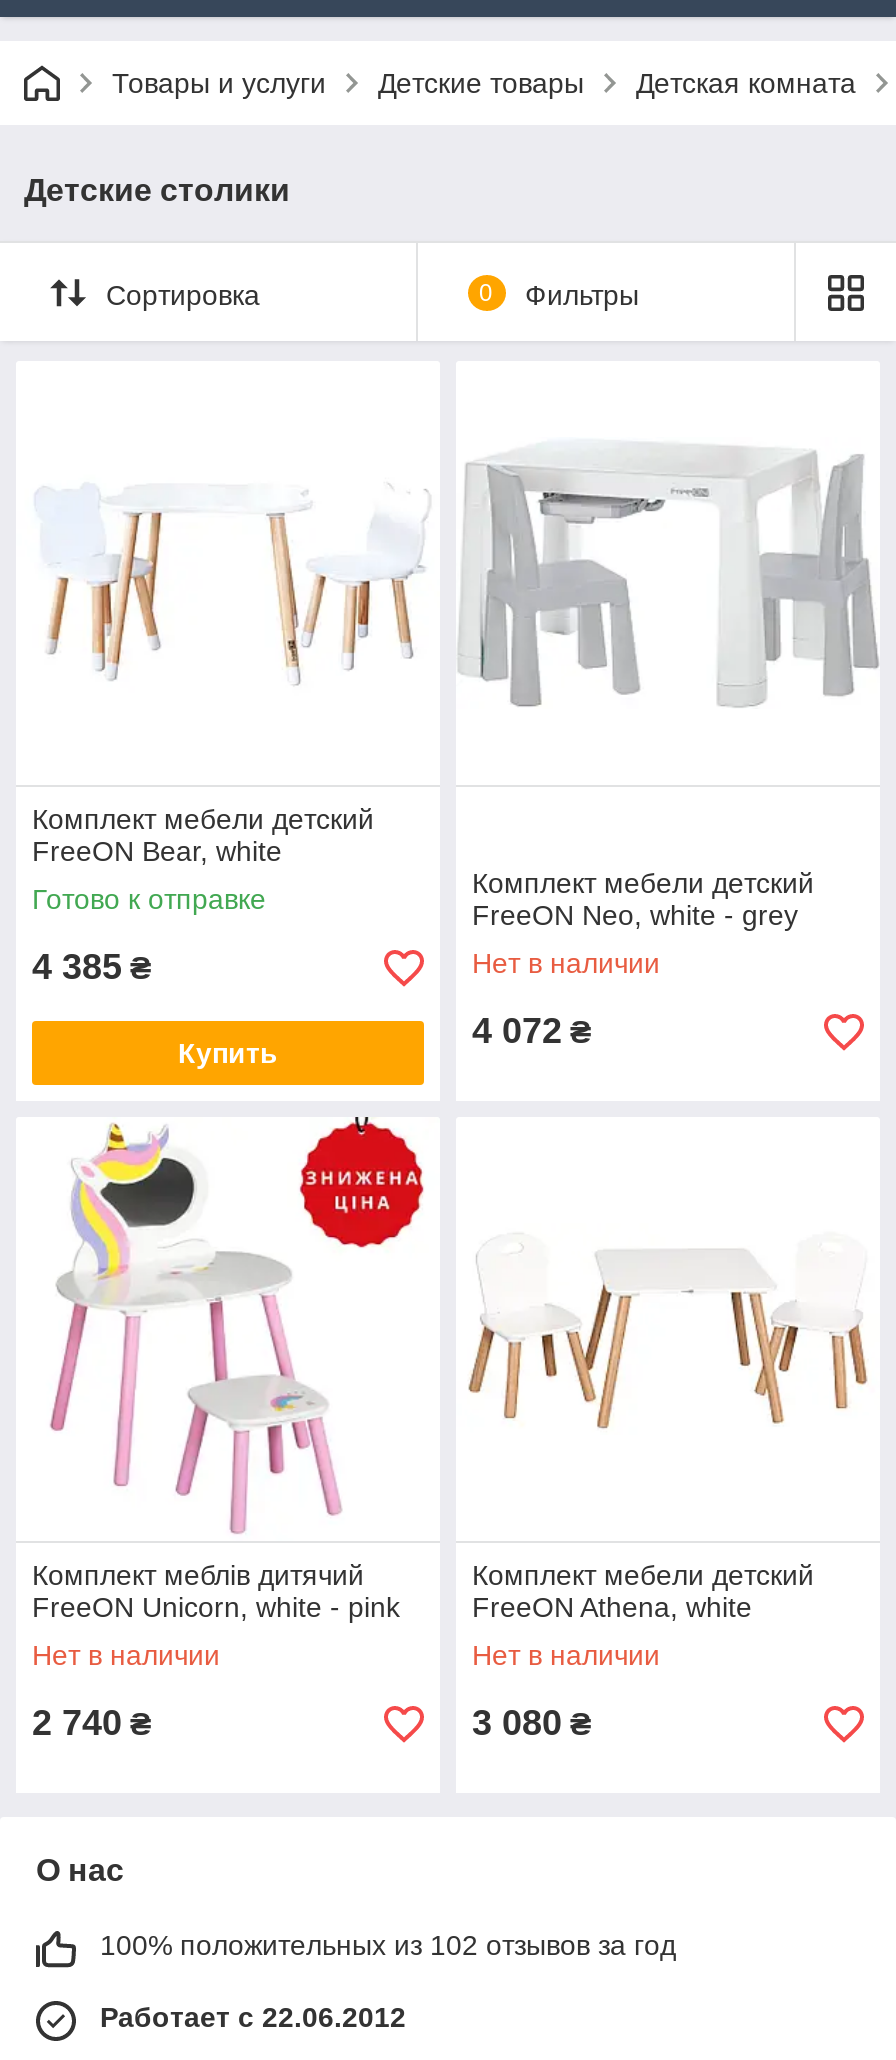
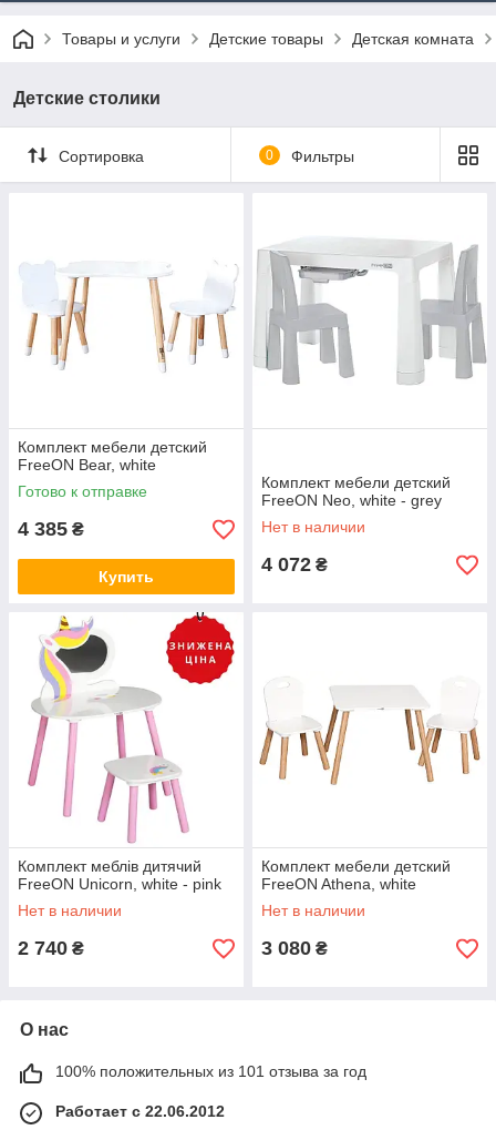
- 100% положительных из 102 отзывов за год
+ 100% положительных из 101 отзыва за год
